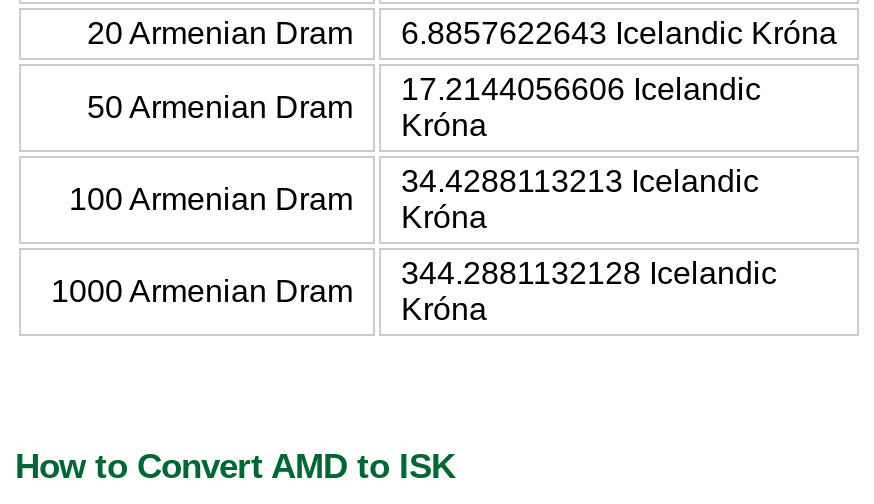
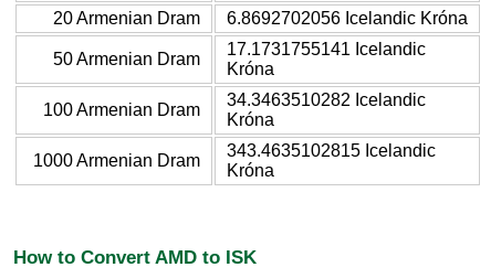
- 6.8857622643 Icelandic Króna
+ 6.8692702056 Icelandic Króna

- 17.2144056606 Icelandic
+ 17.1731755141 Icelandic

- 34.4288113213 Icelandic
+ 34.3463510282 Icelandic

- 344.2881132128 Icelandic
+ 343.4635102815 Icelandic
